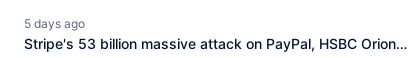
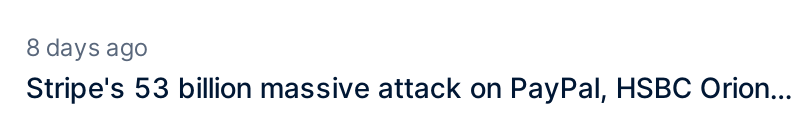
- 5 days ago
+ 8 days ago
